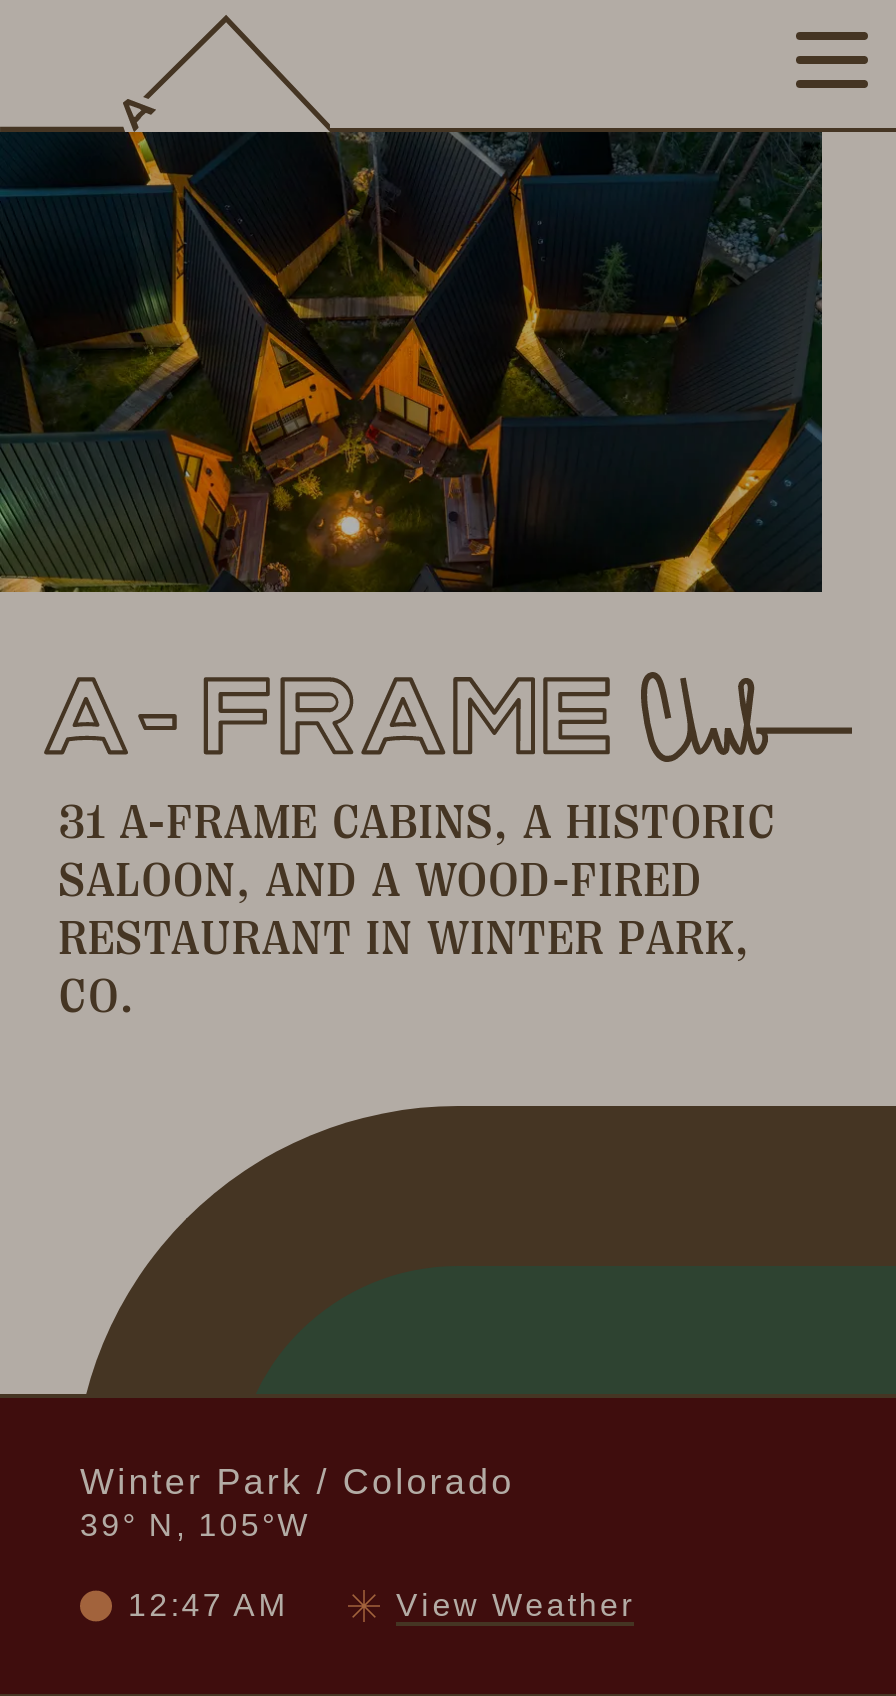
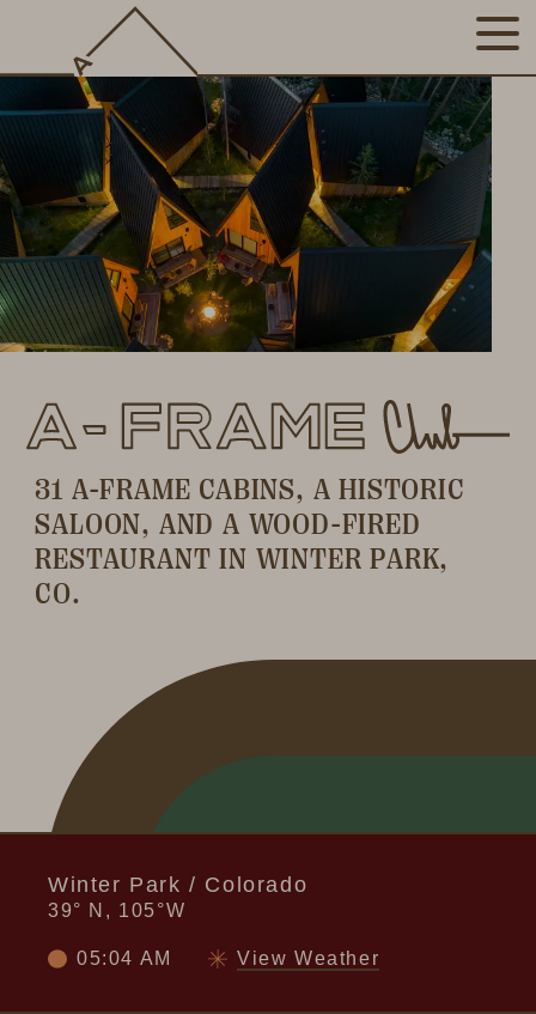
- 12:47 AM
+ 05:04 AM
